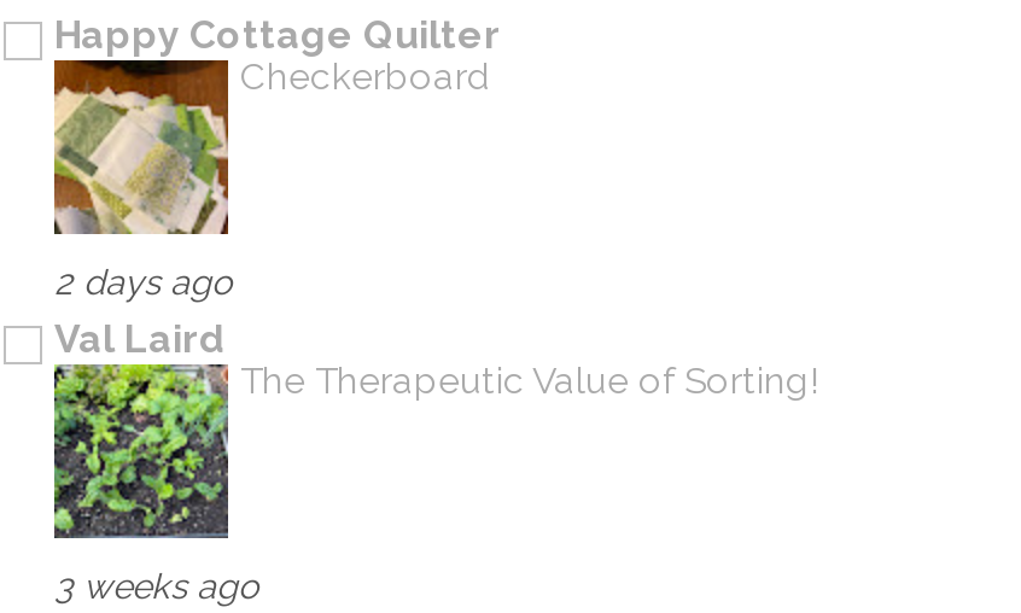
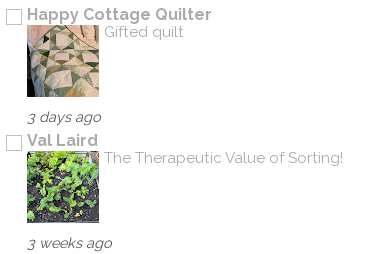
- [image]
- Checkerboard
+ [image]
+ Gifted quilt

- 2 days ago
+ 3 days ago
